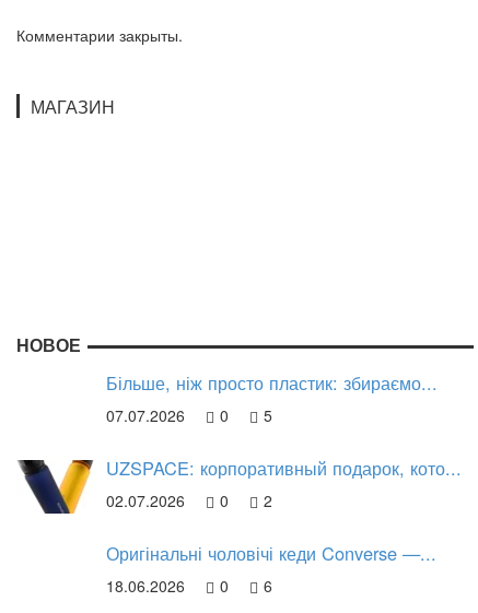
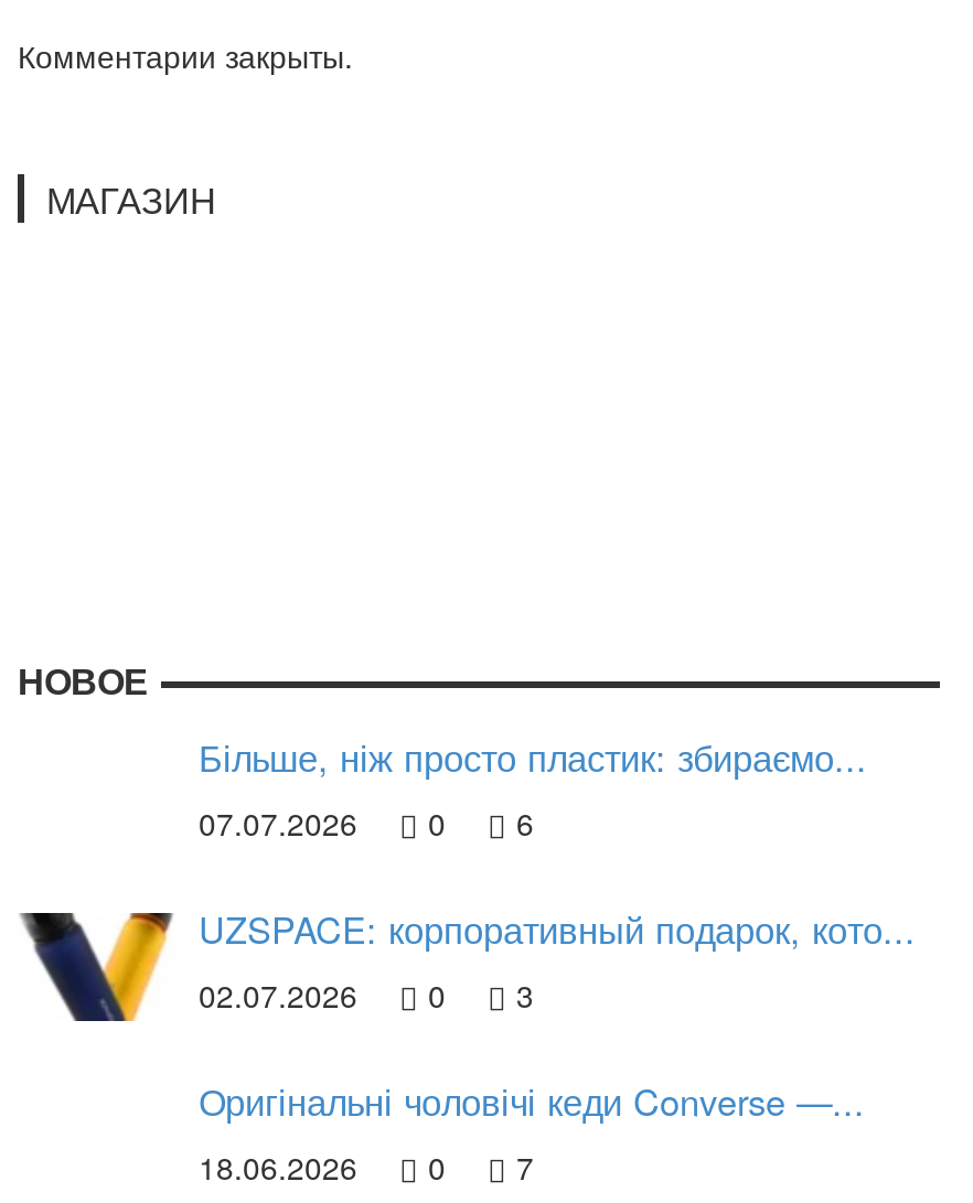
- 07.07.2026 0 5
+ 07.07.2026 0 6

- 02.07.2026 0 2
+ 02.07.2026 0 3

- 18.06.2026 0 6
+ 18.06.2026 0 7
